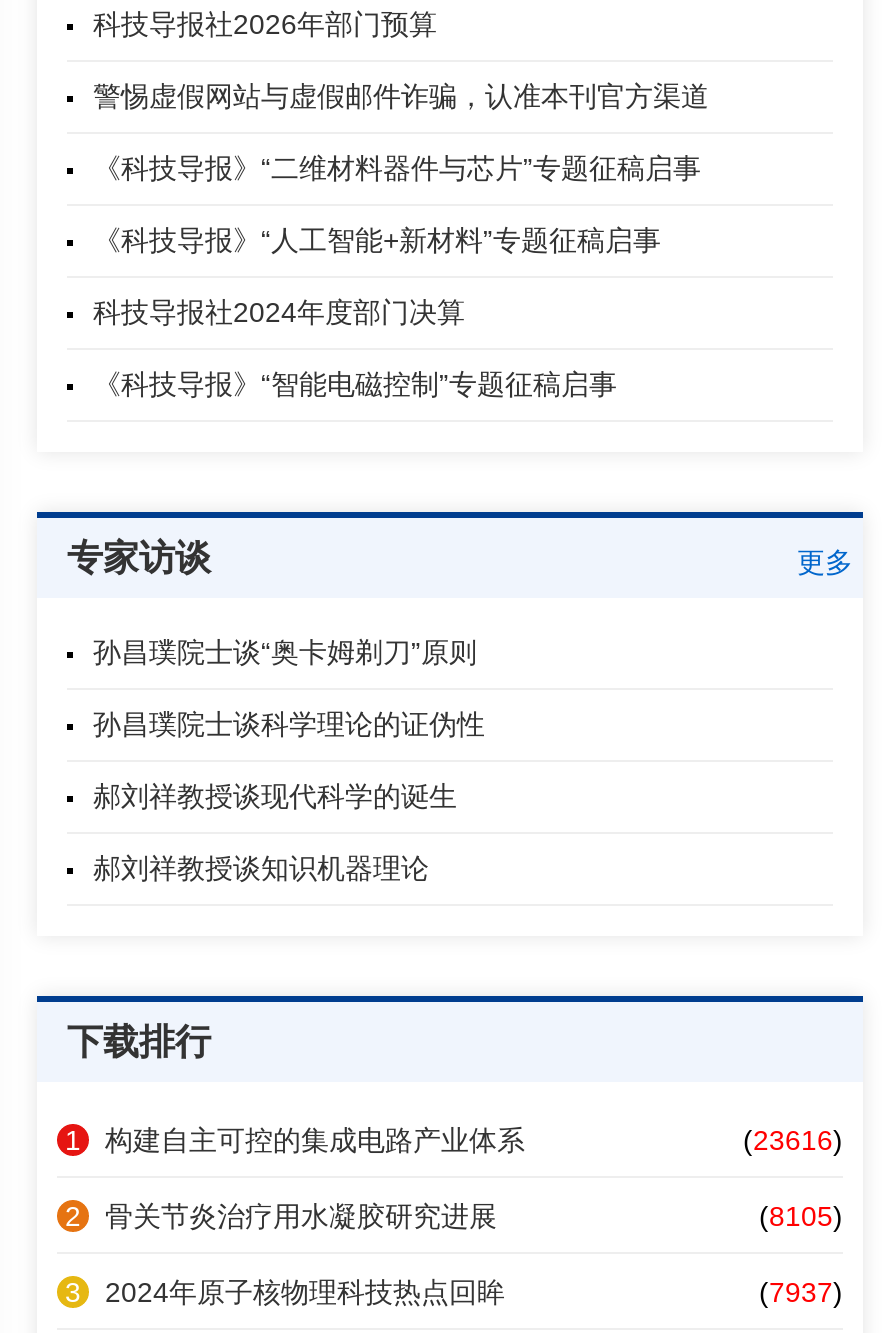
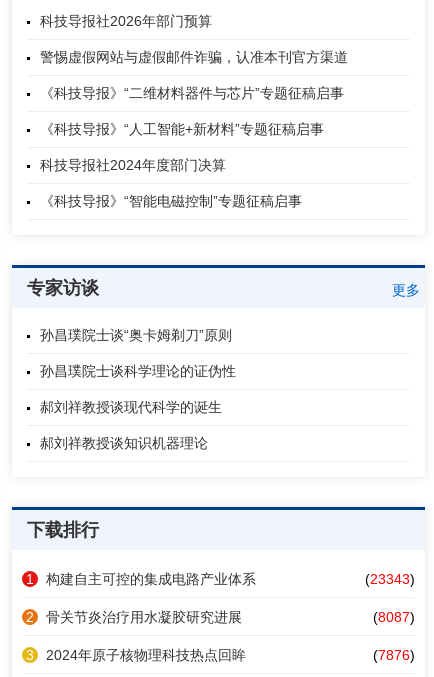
- (23616)
+ (23343)

- (8105)
+ (8087)

- (7937)
+ (7876)
